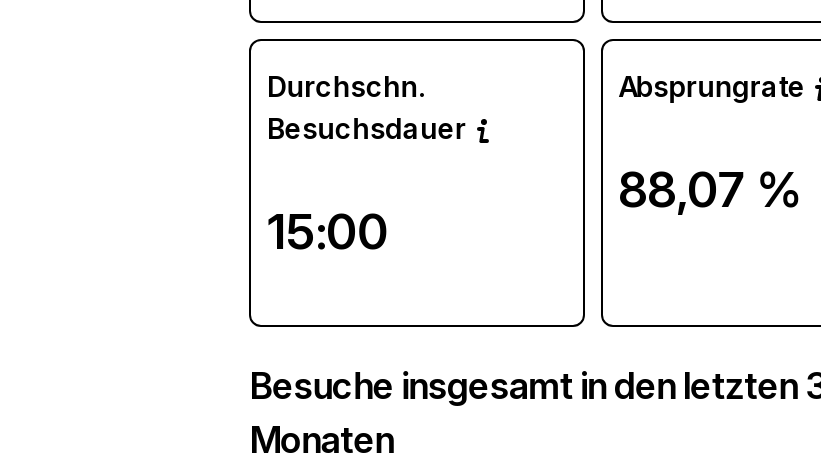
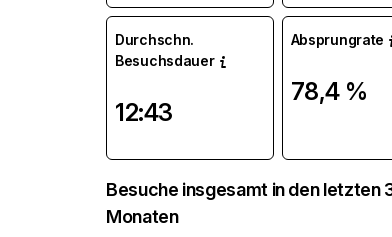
- 88,07 %
+ 78,4 %

- 15:00
+ 12:43
